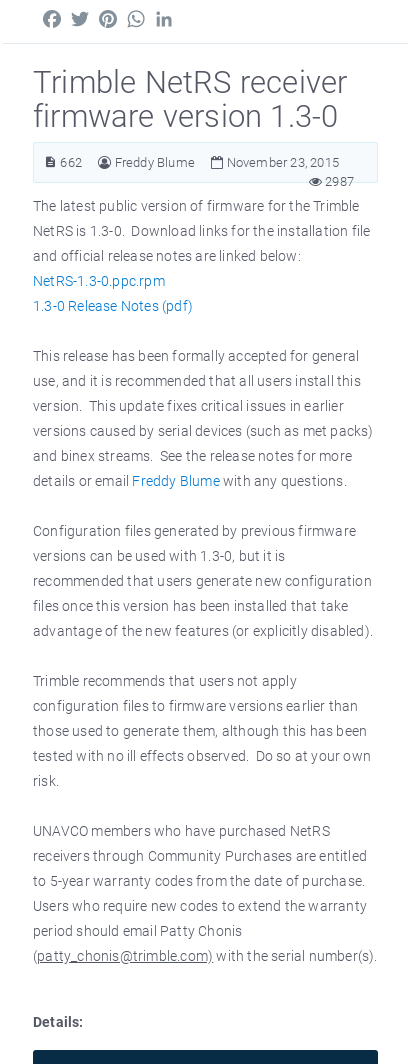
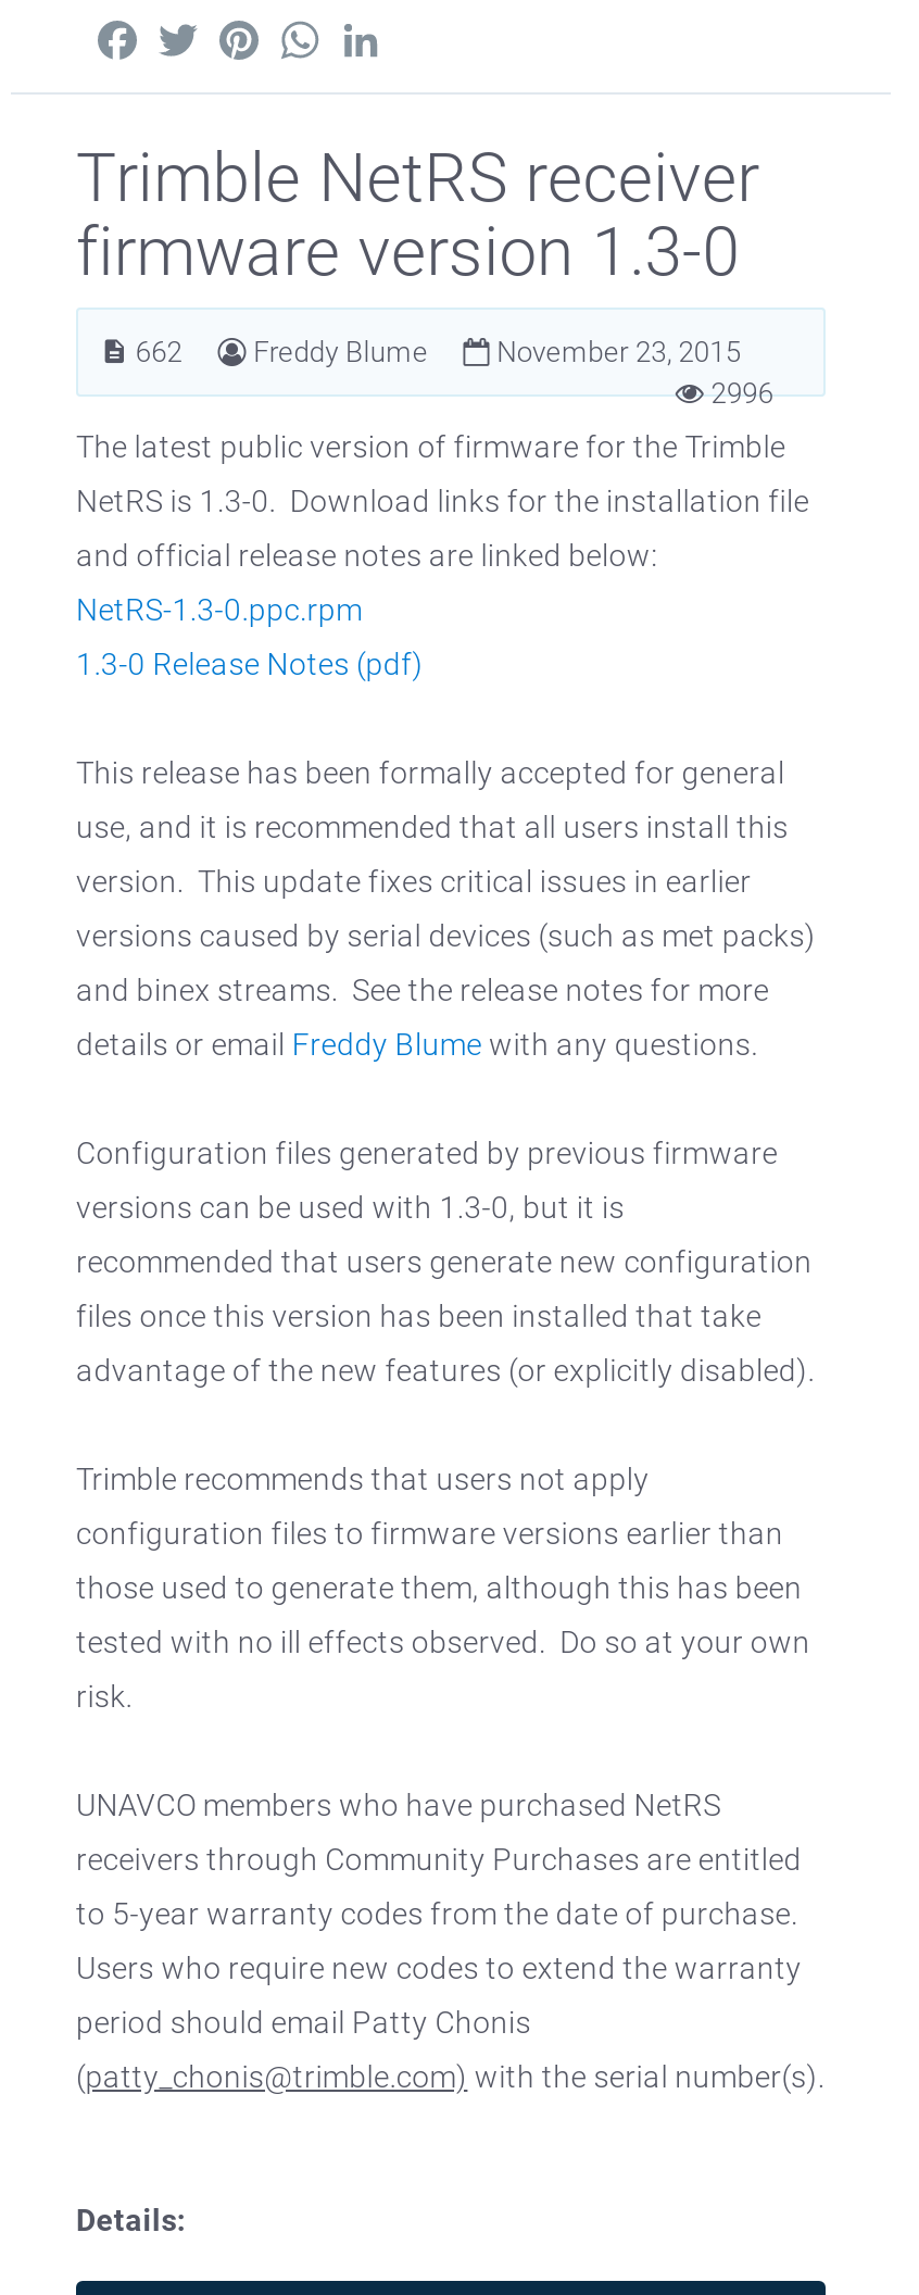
- 2987
+ 2996
